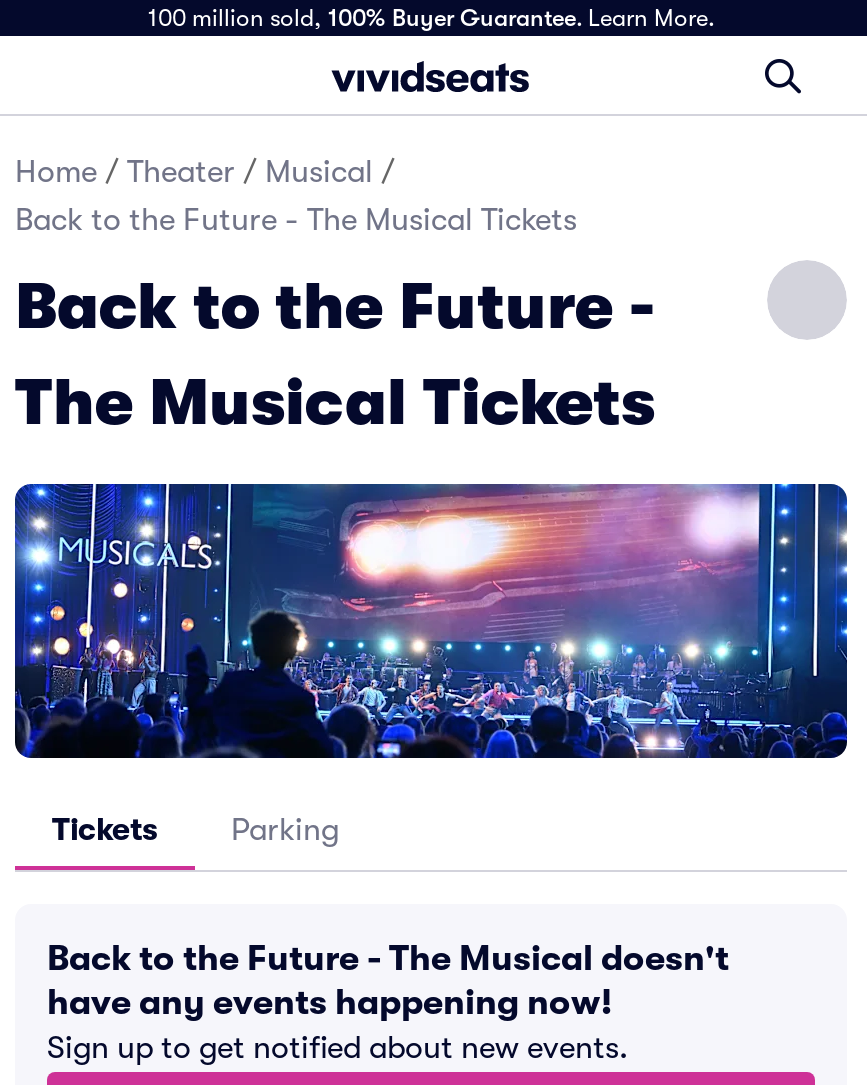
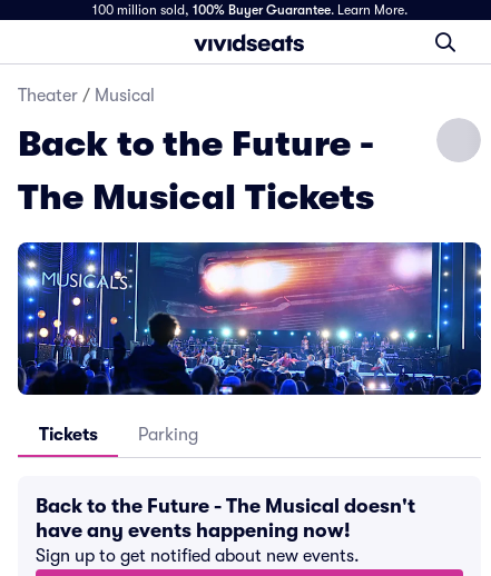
- Home / Theater / Musical /
- Back to the Future - The Musical Tickets
+ Theater / Musical
